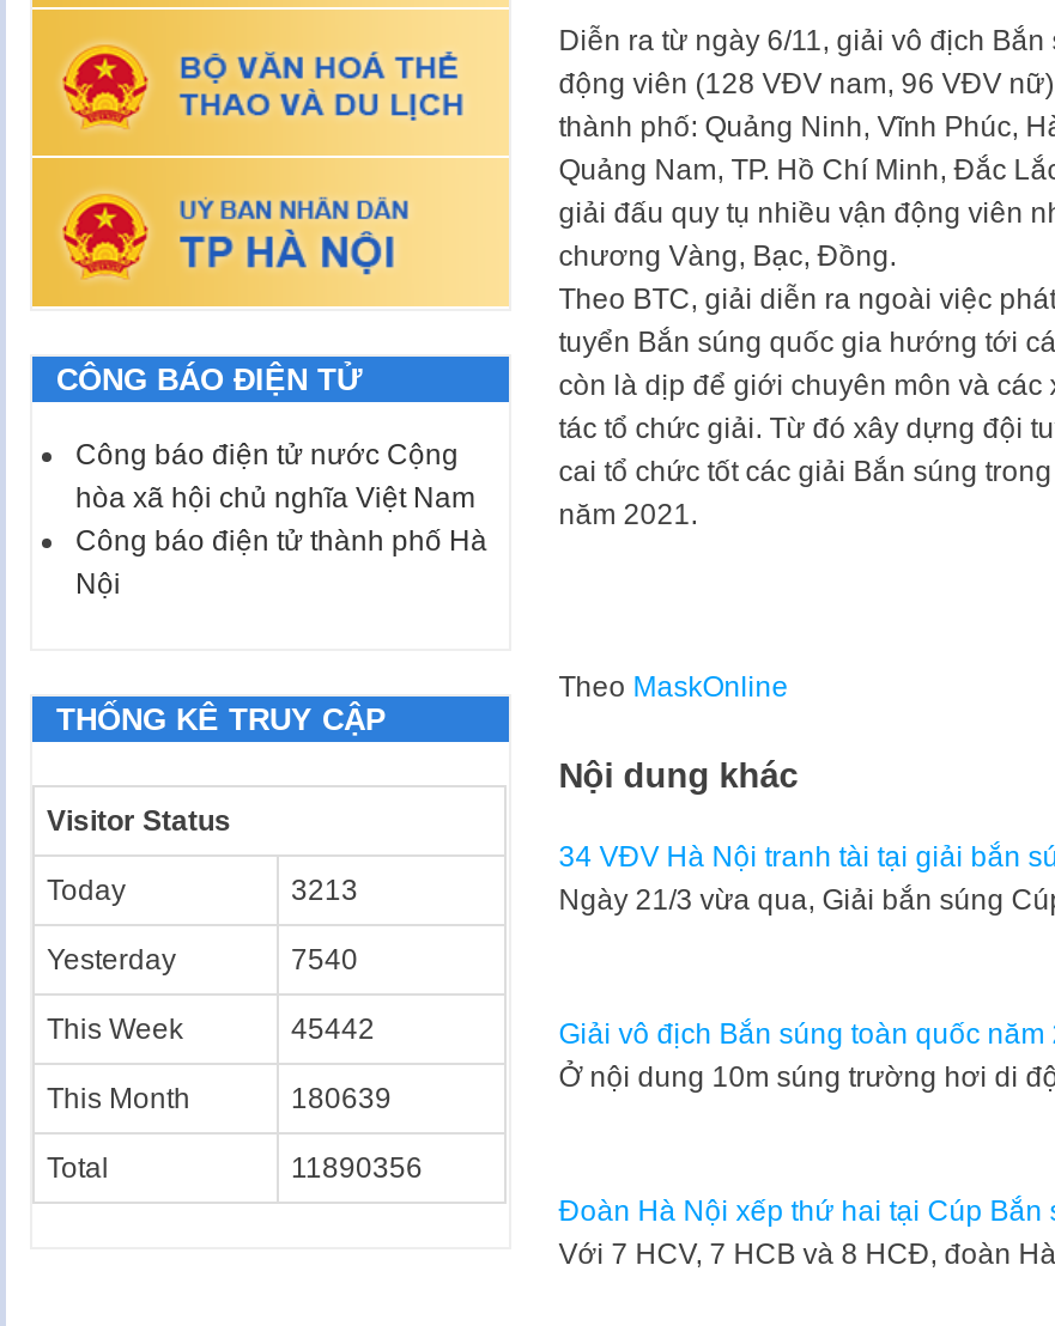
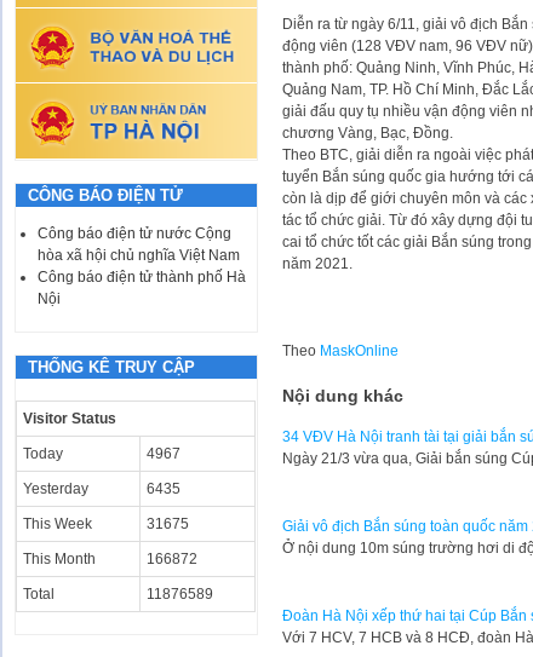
- 3213
+ 4967

- 7540
+ 6435

- 45442
+ 31675

- 180639
+ 166872

- 11890356
+ 11876589
